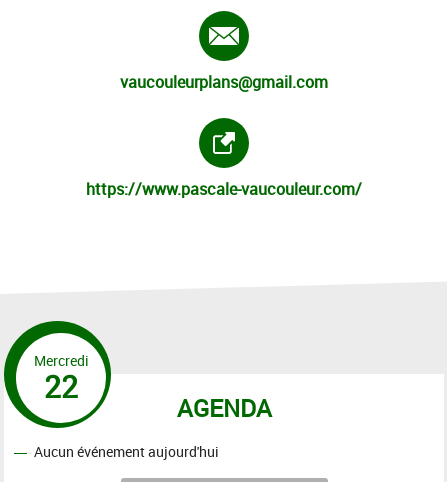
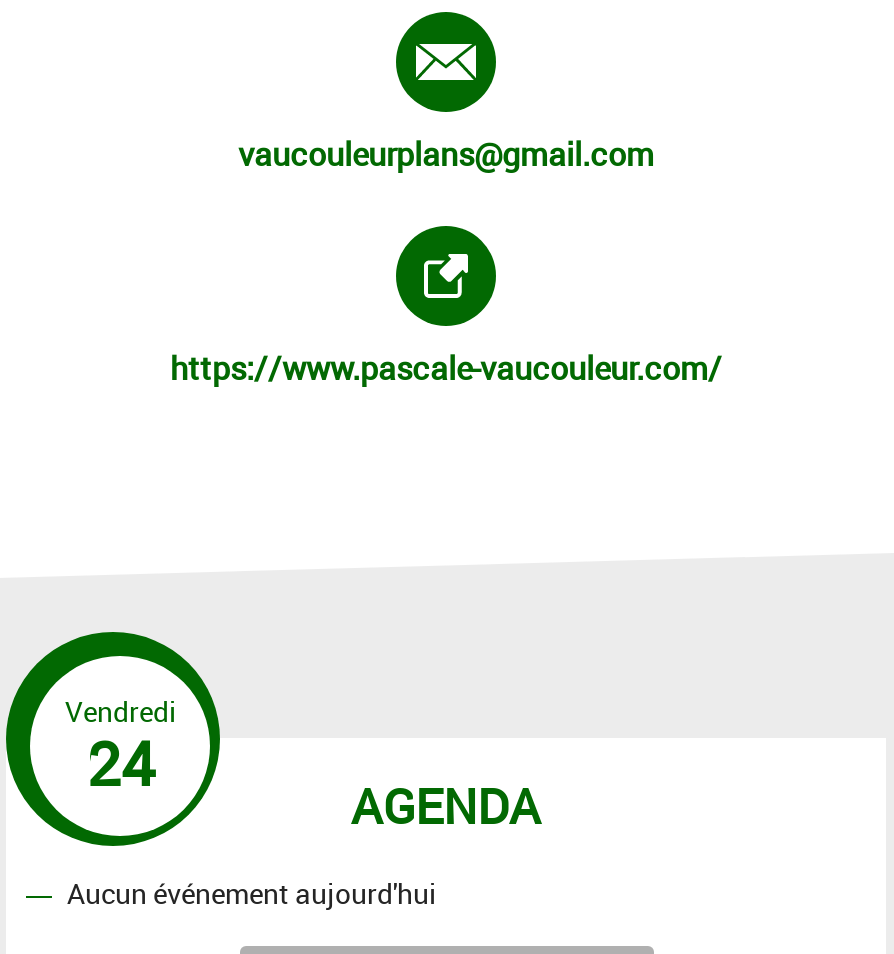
- Mercredi
- 22
+ Vendredi
+ 24
